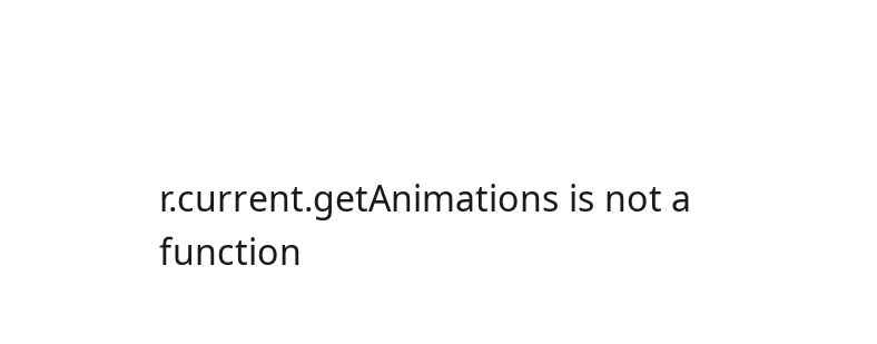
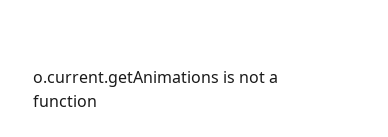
- r.current.getAnimations is not a
+ o.current.getAnimations is not a
